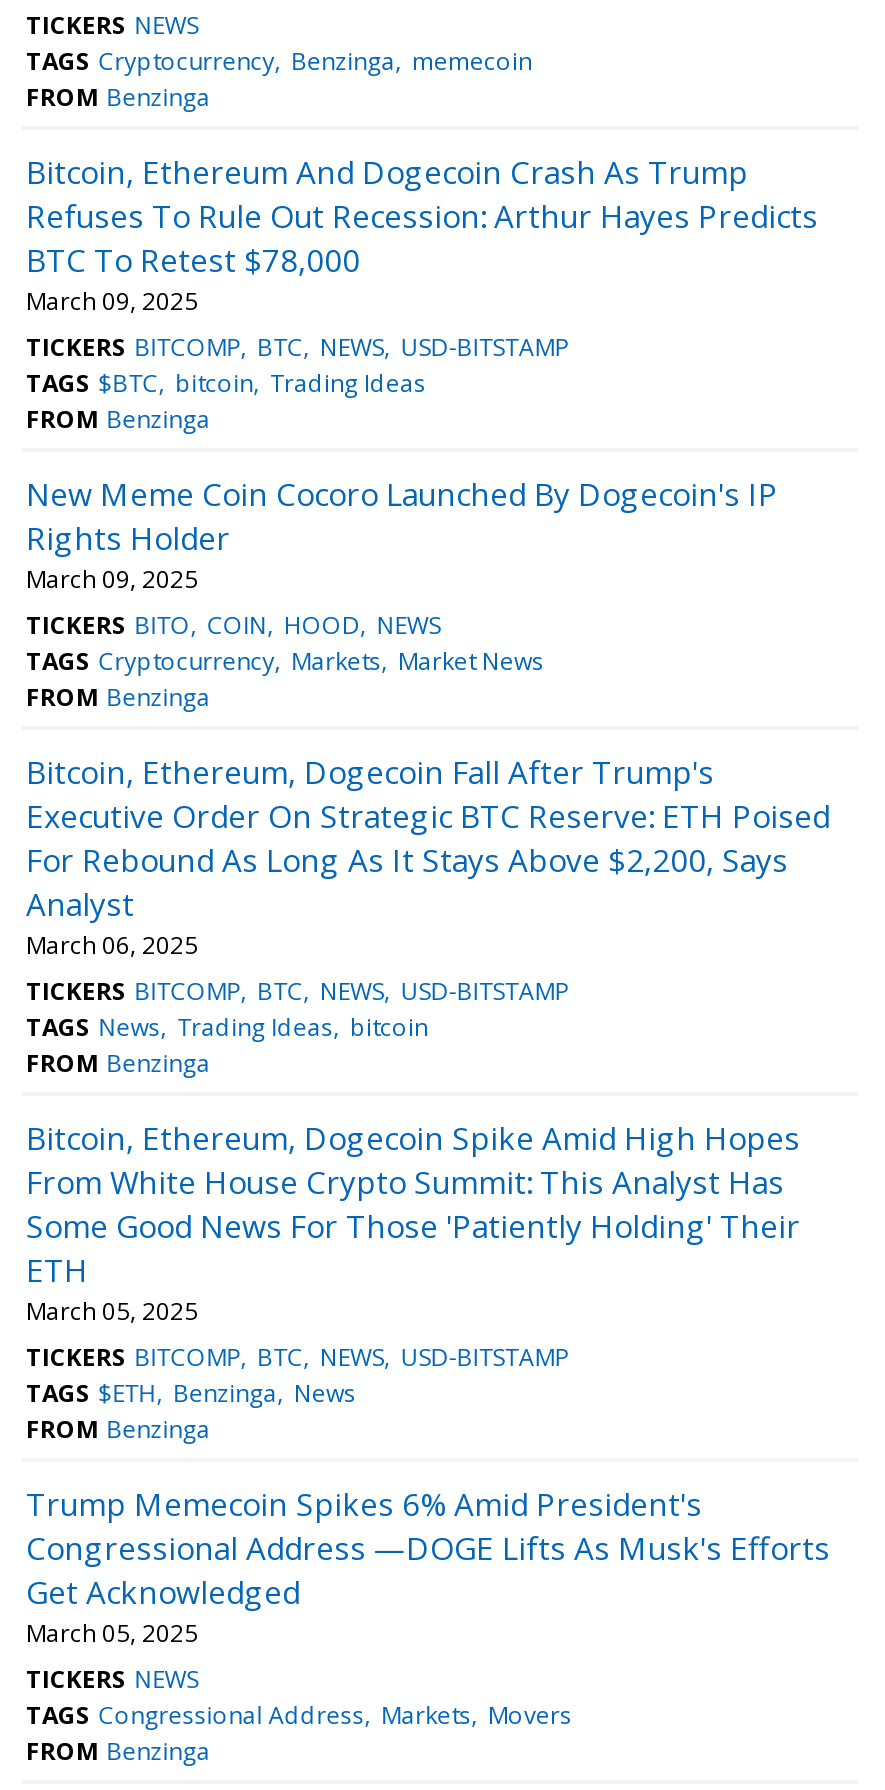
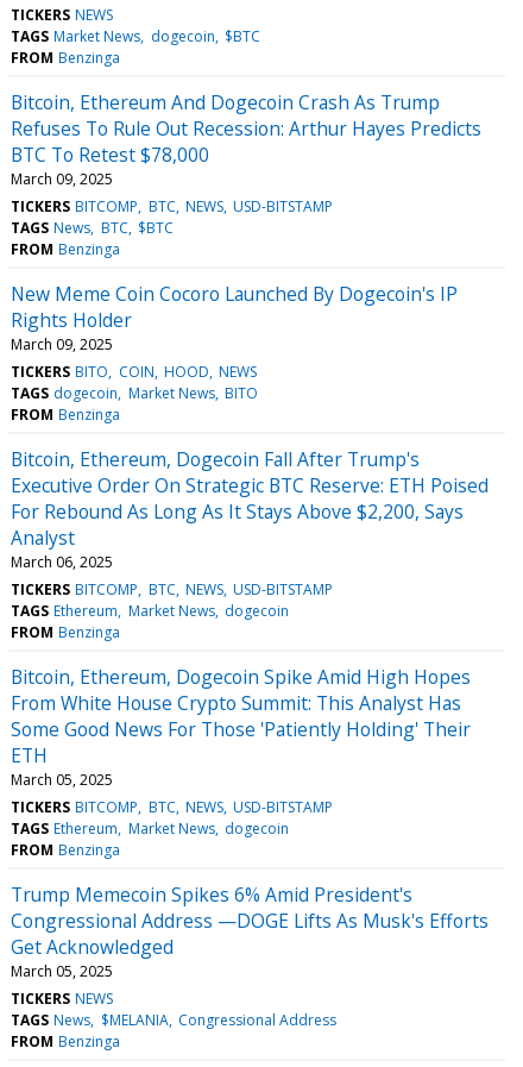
- TAGS Cryptocurrency Benzinga memecoin
+ TAGS Market News dogecoin $BTC

- TAGS $BTC bitcoin Trading Ideas
+ TAGS News BTC $BTC

- TAGS Cryptocurrency Markets Market News
+ TAGS dogecoin Market News BITO

- TAGS News Trading Ideas bitcoin
+ TAGS Ethereum Market News dogecoin

- TAGS $ETH Benzinga News
+ TAGS Ethereum Market News dogecoin

- TAGS Congressional Address Markets Movers
+ TAGS News $MELANIA Congressional Address
